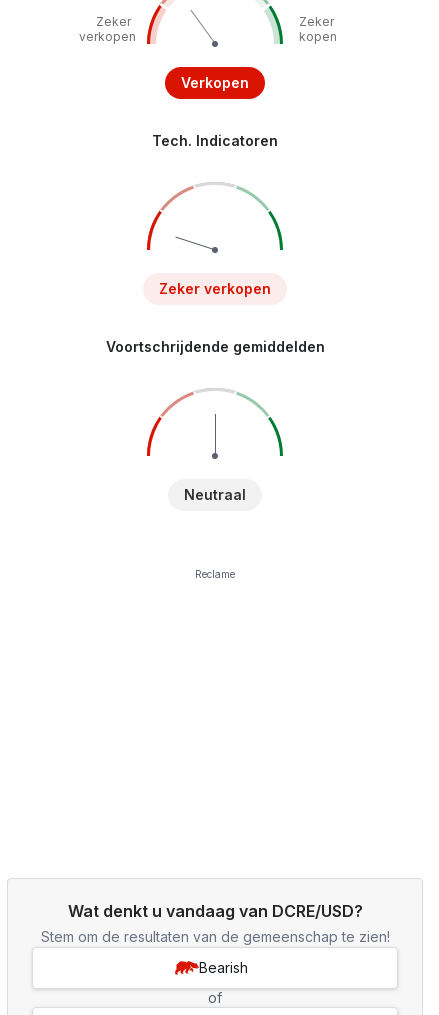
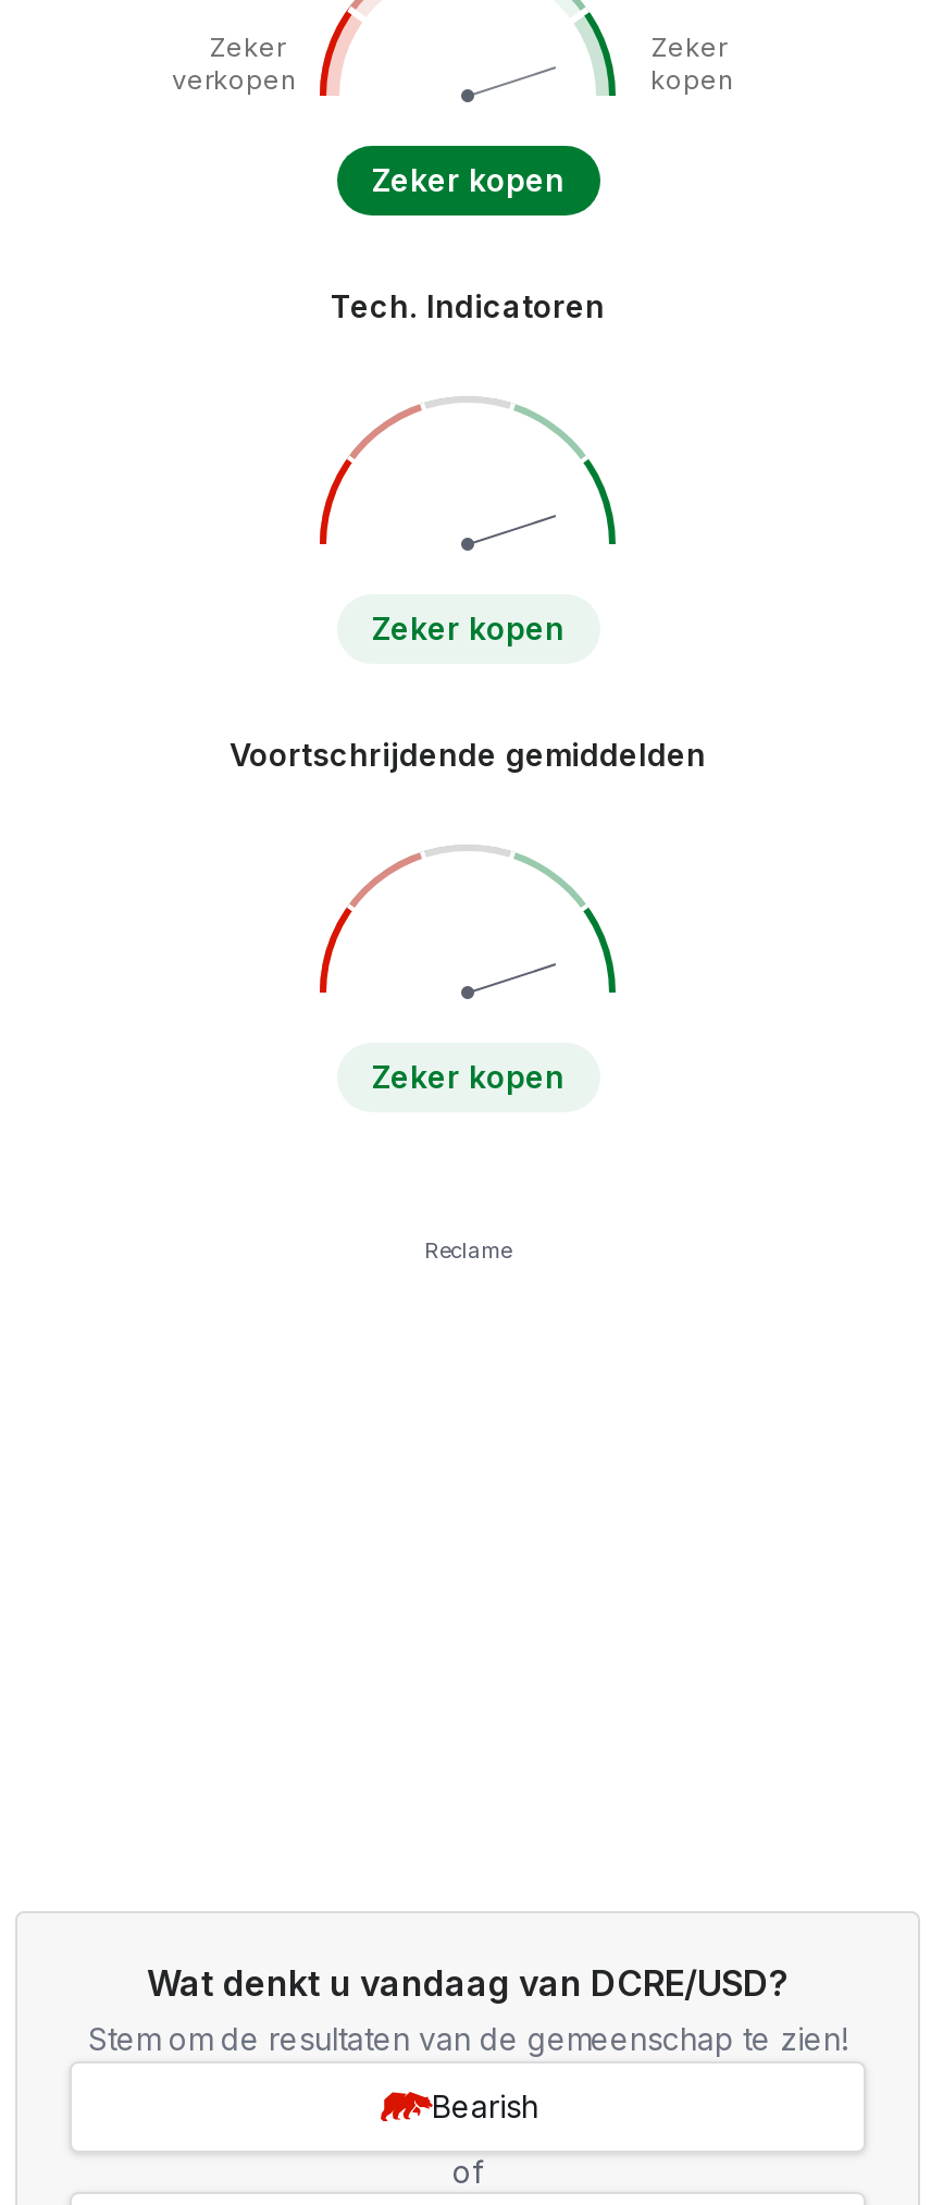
- Verkopen
+ Zeker kopen

- Zeker verkopen
+ Zeker kopen

- Neutraal
+ Zeker kopen
